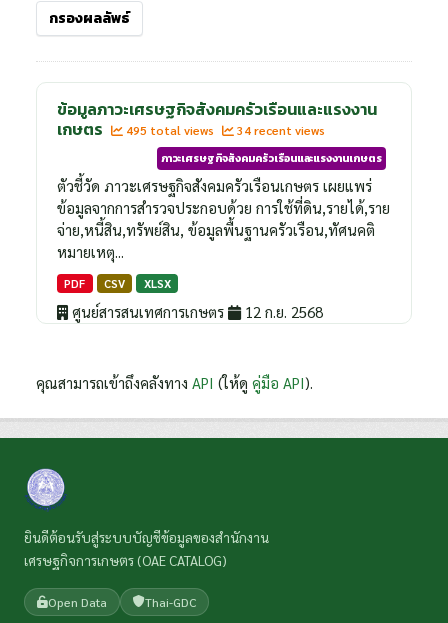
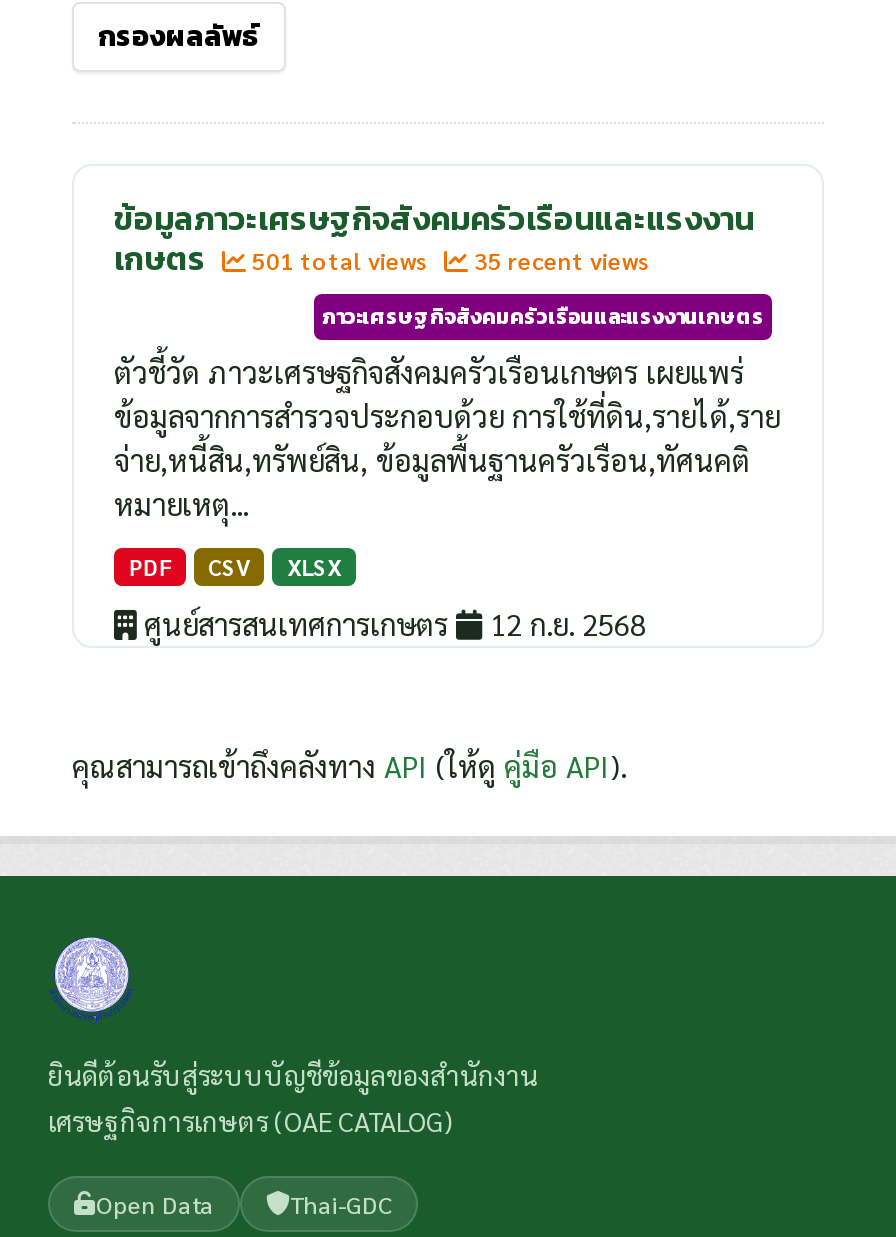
- 495 total views
+ 501 total views

- 34 recent views
+ 35 recent views
